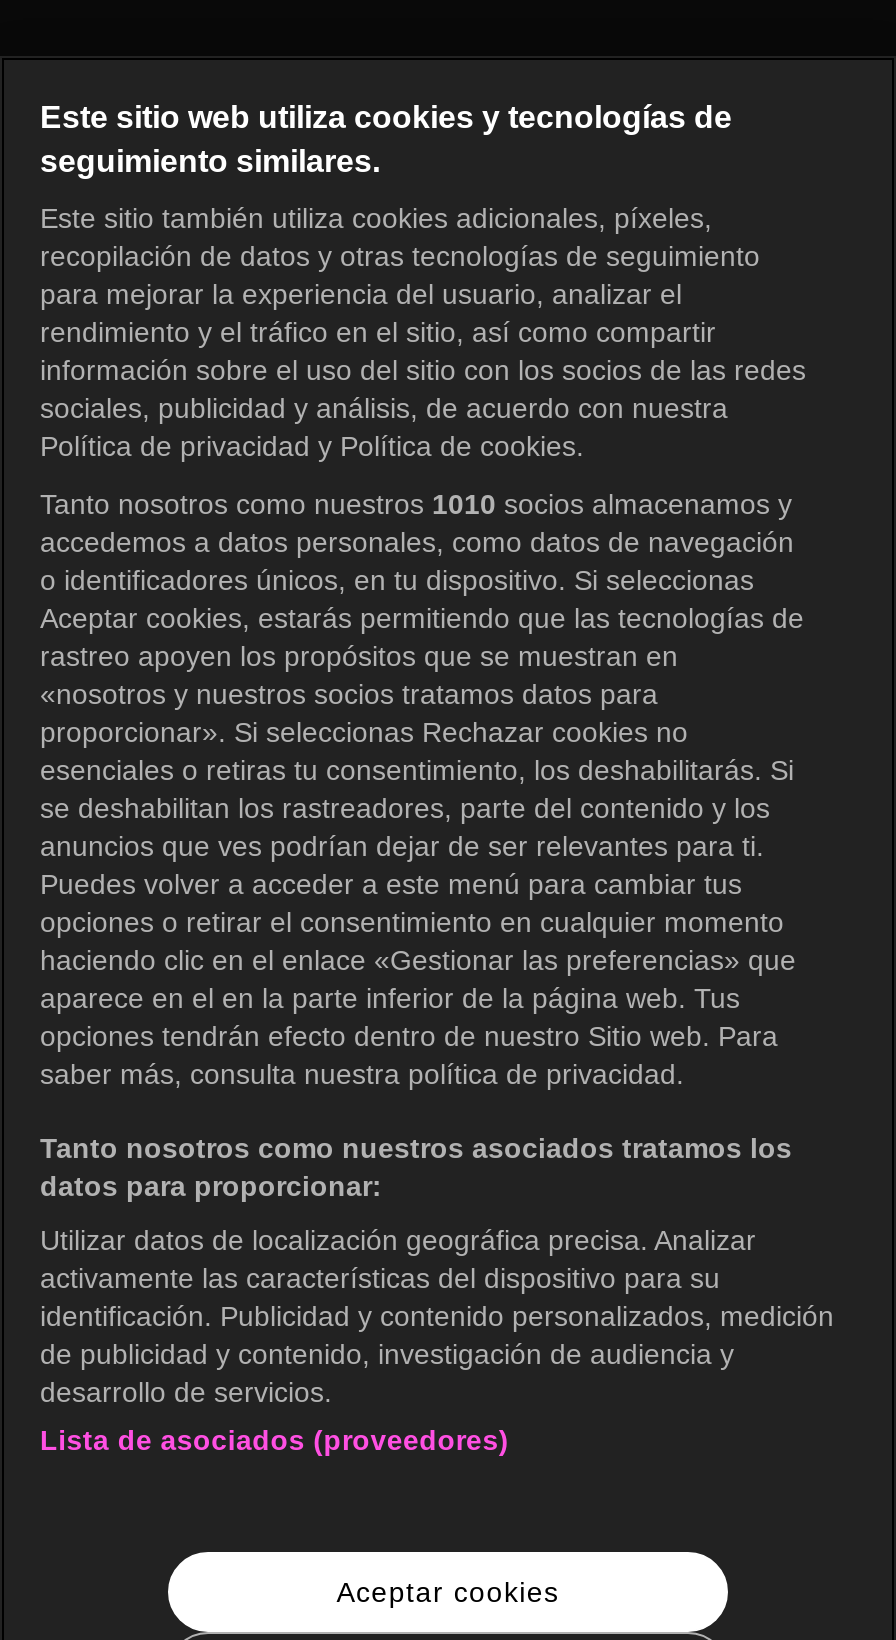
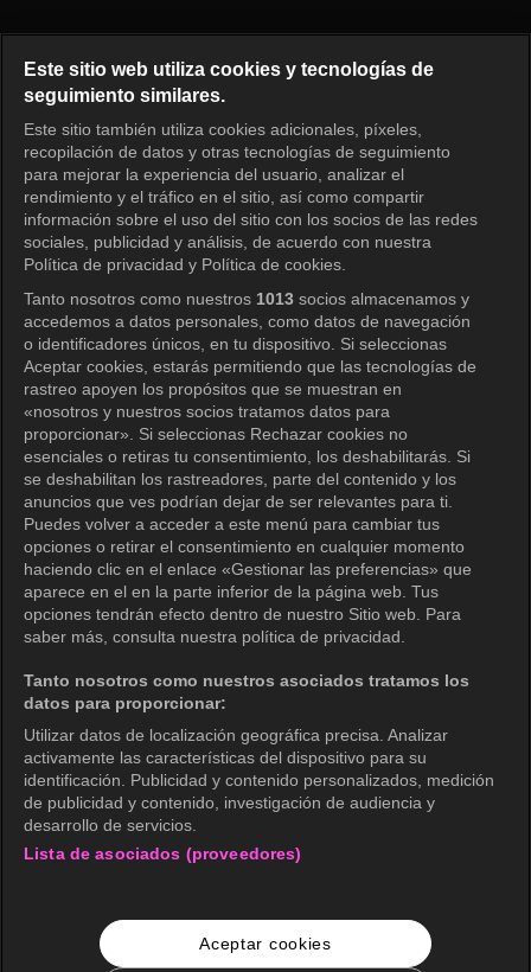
- Tanto nosotros como nuestros 1010 socios almacenamos y
+ Tanto nosotros como nuestros 1013 socios almacenamos y
